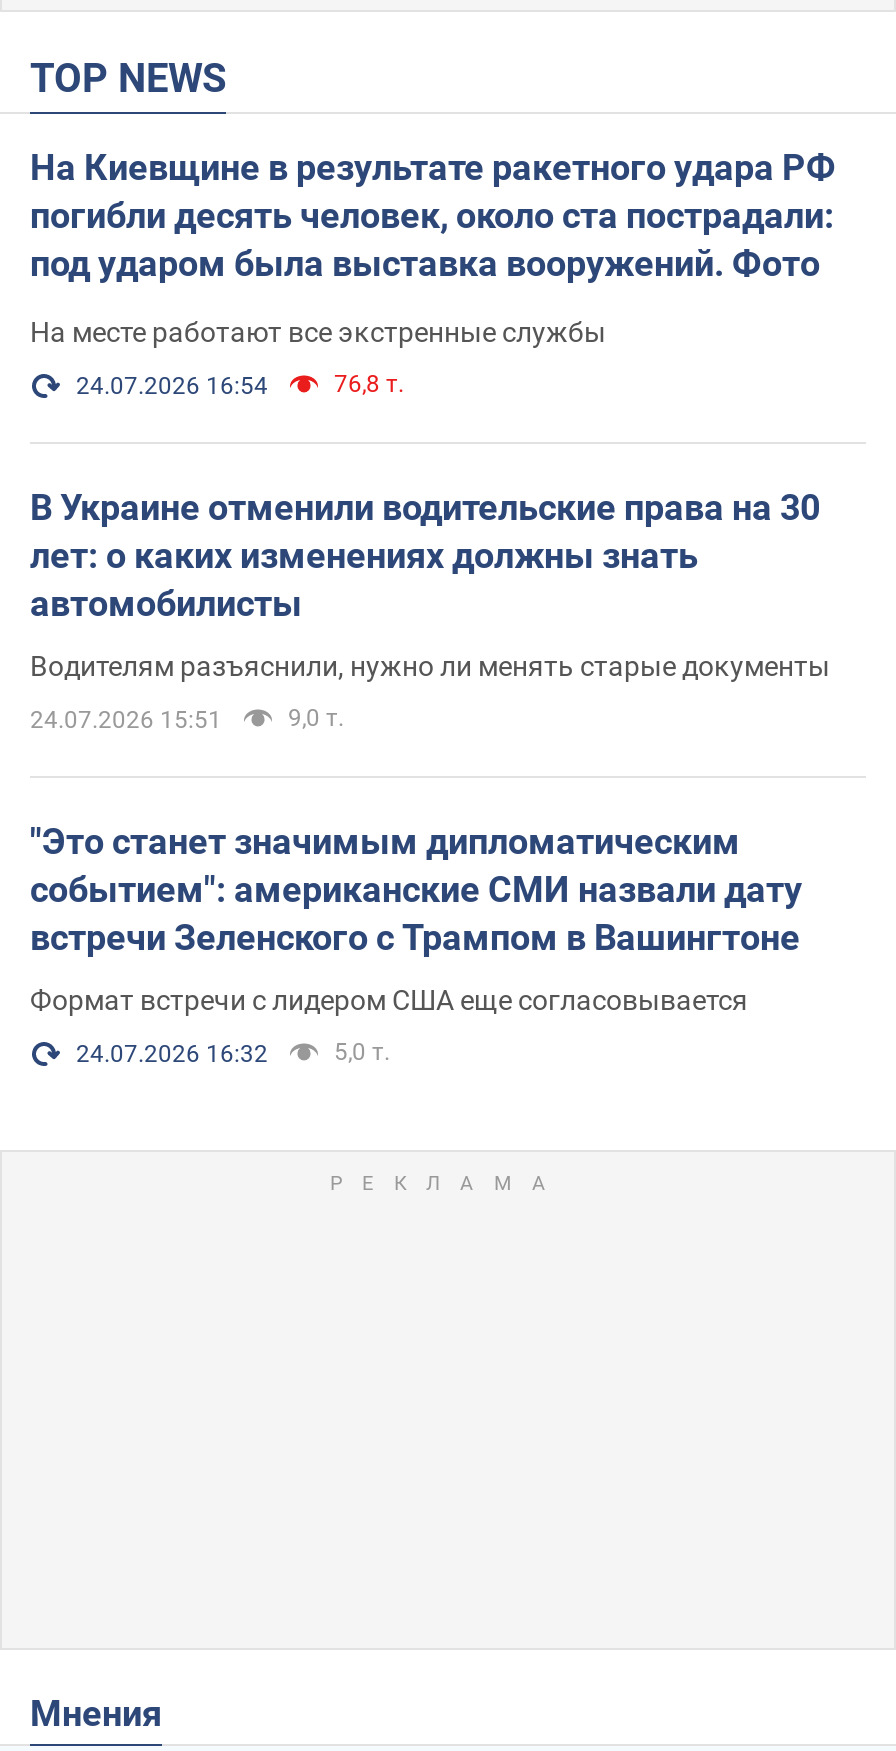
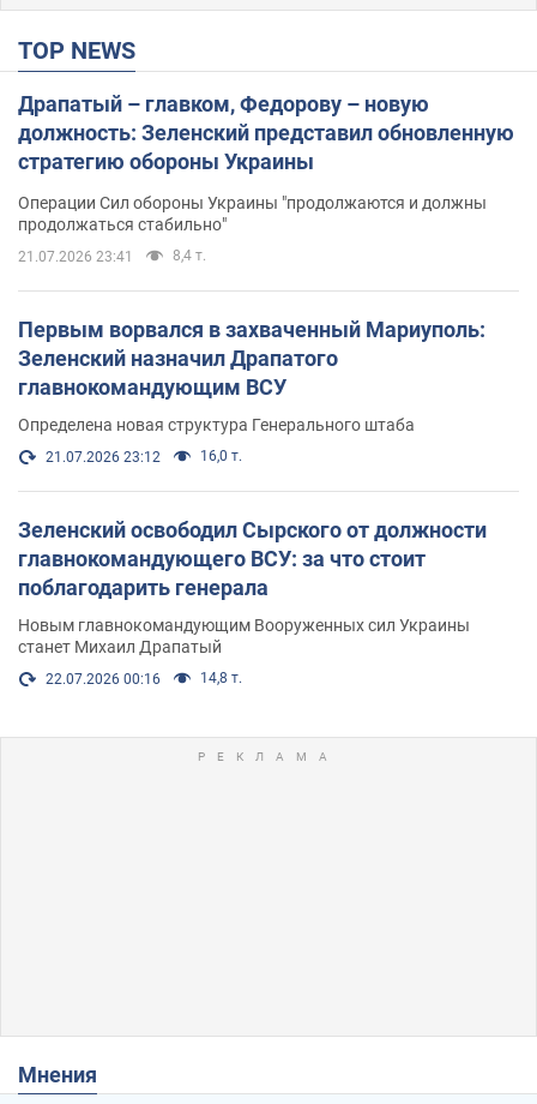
- На Киевщине в результате ракетного удара РФ
- погибли десять человек, около ста пострадали:
- под ударом была выставка вооружений. Фото
+ Драпатый – главком, Федорову – новую
+ должность: Зеленский представил обновленную
+ стратегию обороны Украины

- На месте работают все экстренные службы
+ Операции Сил обороны Украины "продолжаются и должны
+ продолжаться стабильно"

- 24.07.2026 16:54
- 76,8 т.
+ 21.07.2026 23:41
+ 8,4 т.

- В Украине отменили водительские права на 30
- лет: о каких изменениях должны знать
- автомобилисты
+ Первым ворвался в захваченный Мариуполь:
+ Зеленский назначил Драпатого
+ главнокомандующим ВСУ

- Водителям разъяснили, нужно ли менять старые документы
+ Определена новая структура Генерального штаба

- 24.07.2026 15:51
- 9,0 т.
+ 21.07.2026 23:12
+ 16,0 т.

- "Это станет значимым дипломатическим
- событием": американские СМИ назвали дату
- встречи Зеленского с Трампом в Вашингтоне
+ Зеленский освободил Сырского от должности
+ главнокомандующего ВСУ: за что стоит
+ поблагодарить генерала

- Формат встречи с лидером США еще согласовывается
+ Новым главнокомандующим Вооруженных сил Украины
+ станет Михаил Драпатый

- 24.07.2026 16:32
- 5,0 т.
+ 22.07.2026 00:16
+ 14,8 т.
